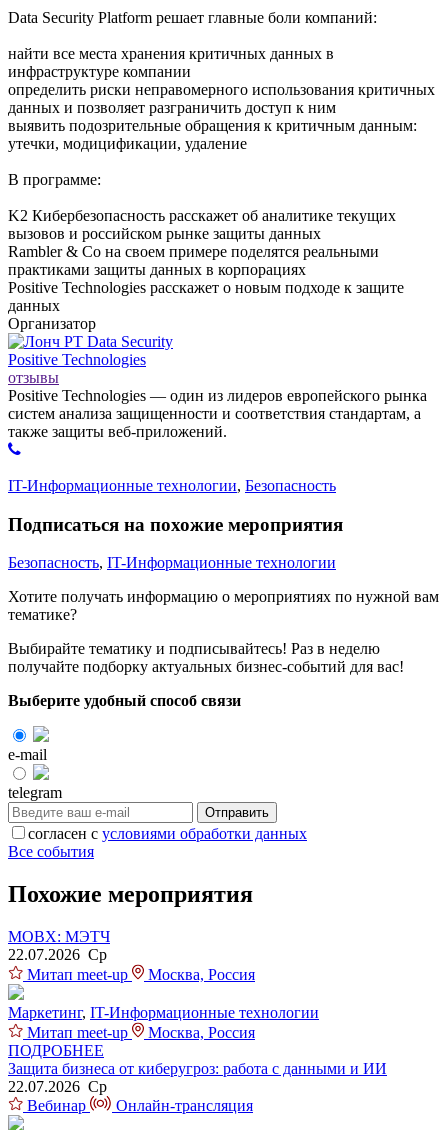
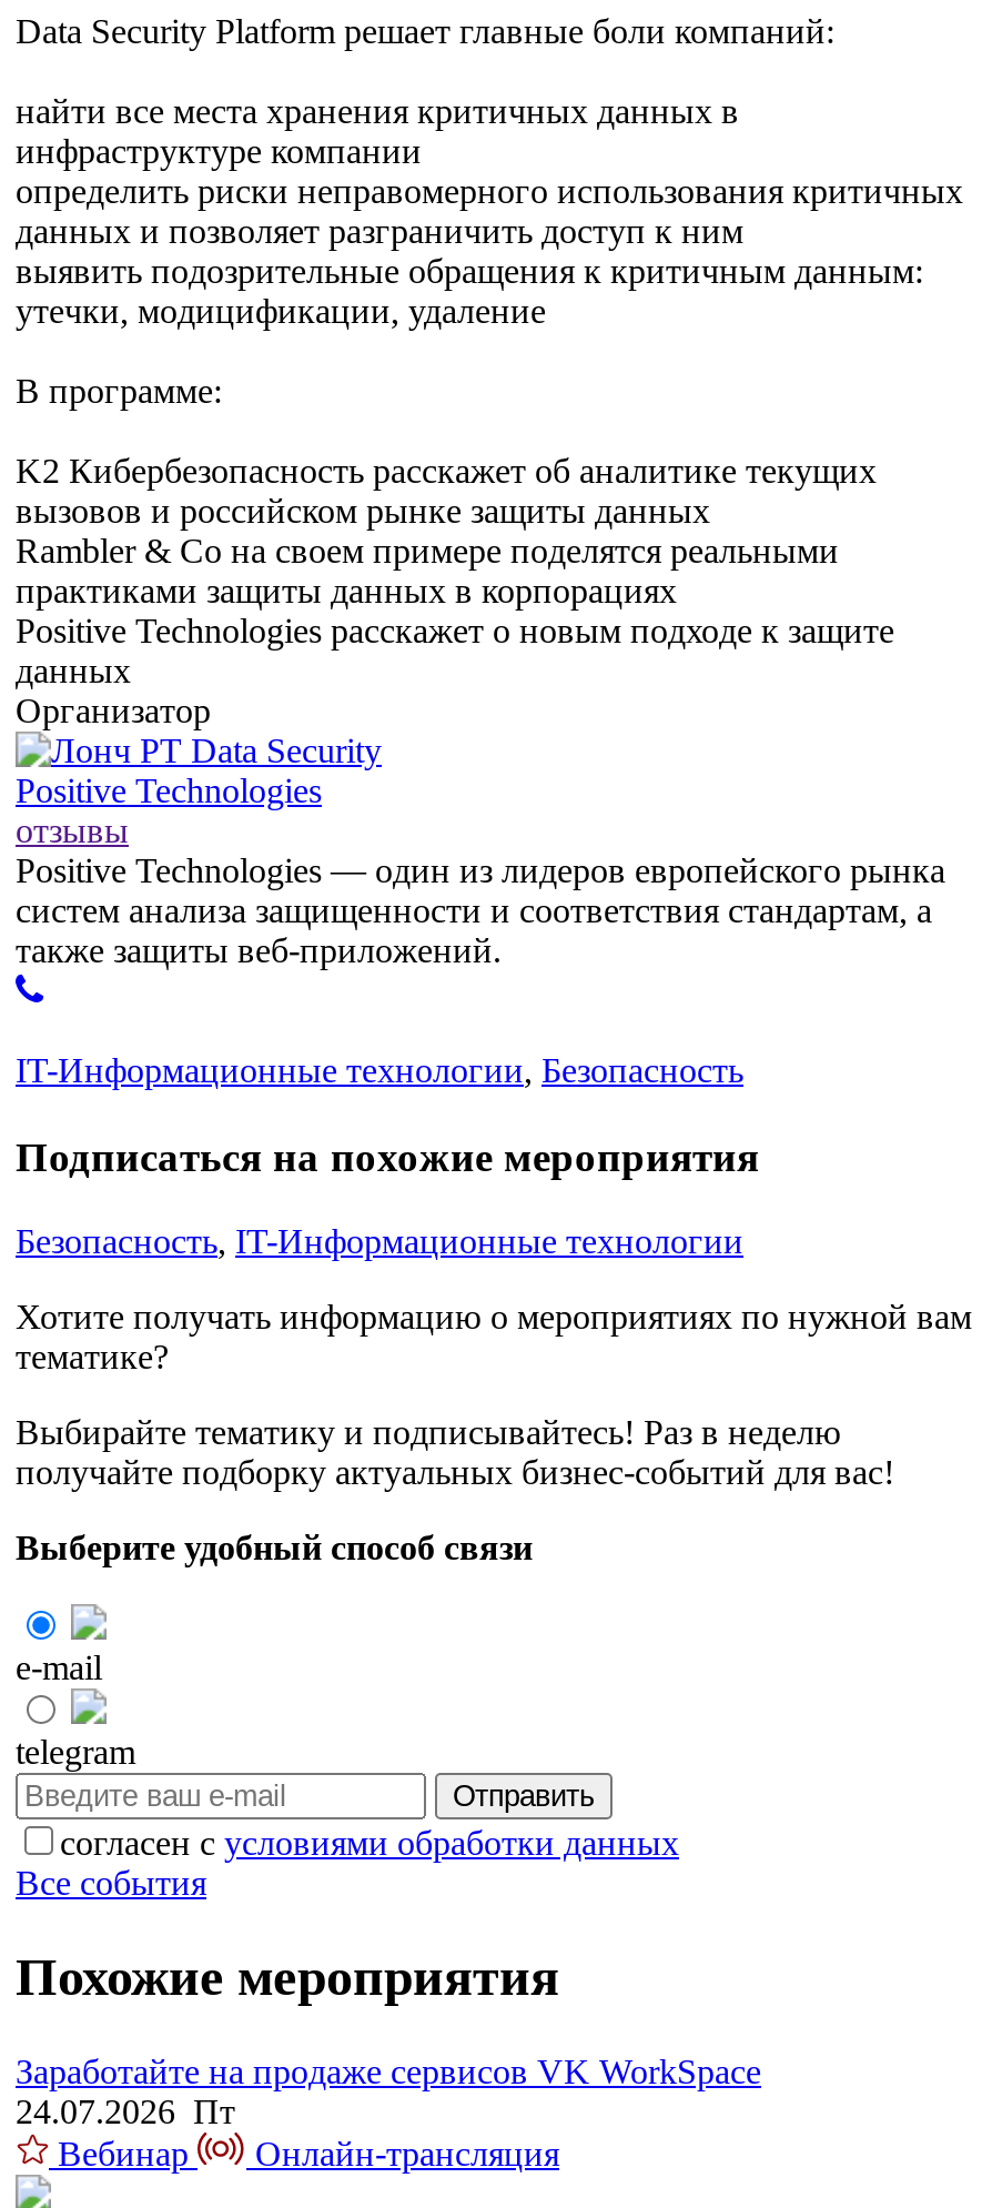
- MOBX: МЭТЧ
- 22.07.2026 Ср
- Митап meet-up
- Москва, Россия
- Маркетинг, IT-Информационные технологии
- Митап meet-up
- Москва, Россия
- ПОДРОБНЕЕ
- Защита бизнеса от киберугроз: работа с данными и ИИ
- 22.07.2026 Ср
+ Заработайте на продаже сервисов VK WorkSpace
+ 24.07.2026 Пт
